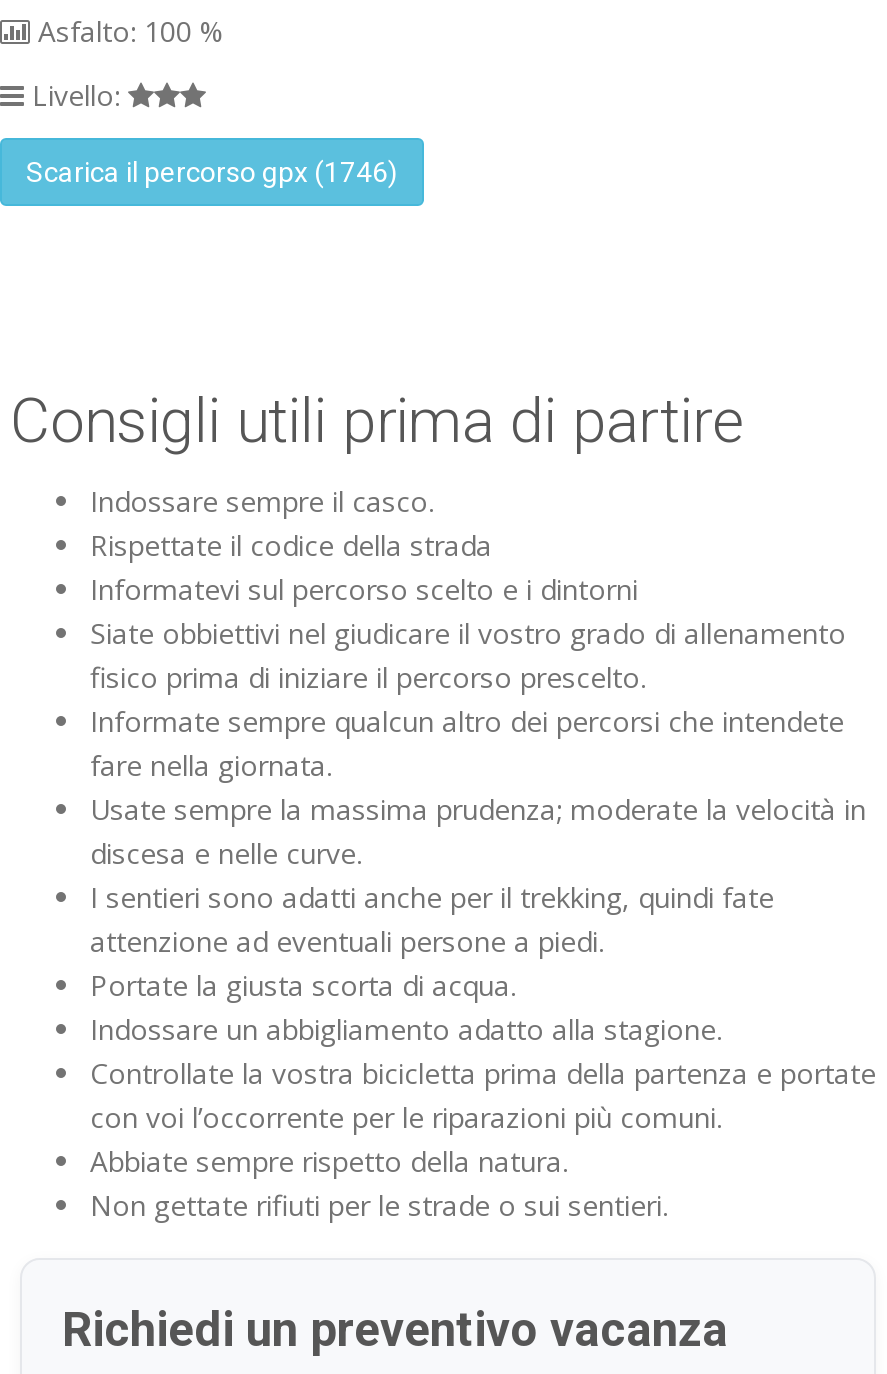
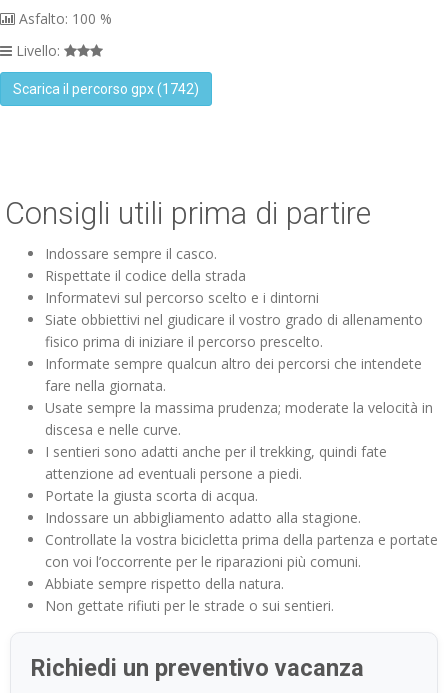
- Scarica il percorso gpx (1746)
+ Scarica il percorso gpx (1742)
